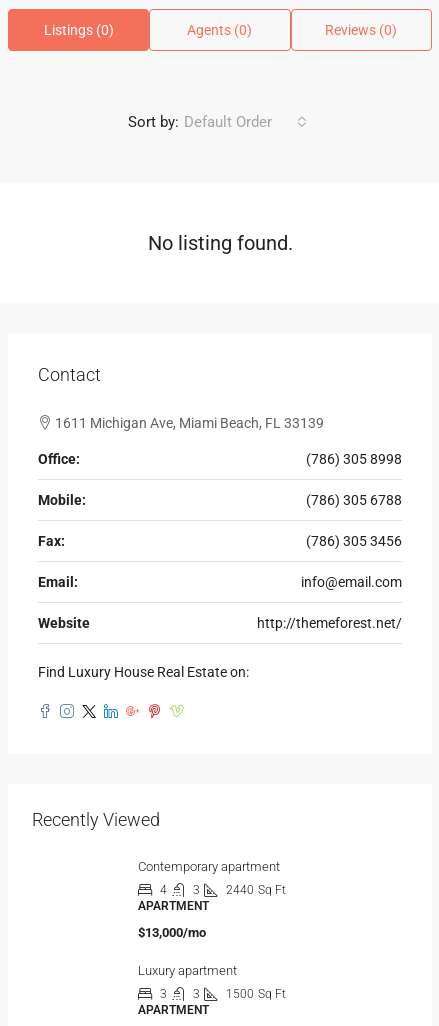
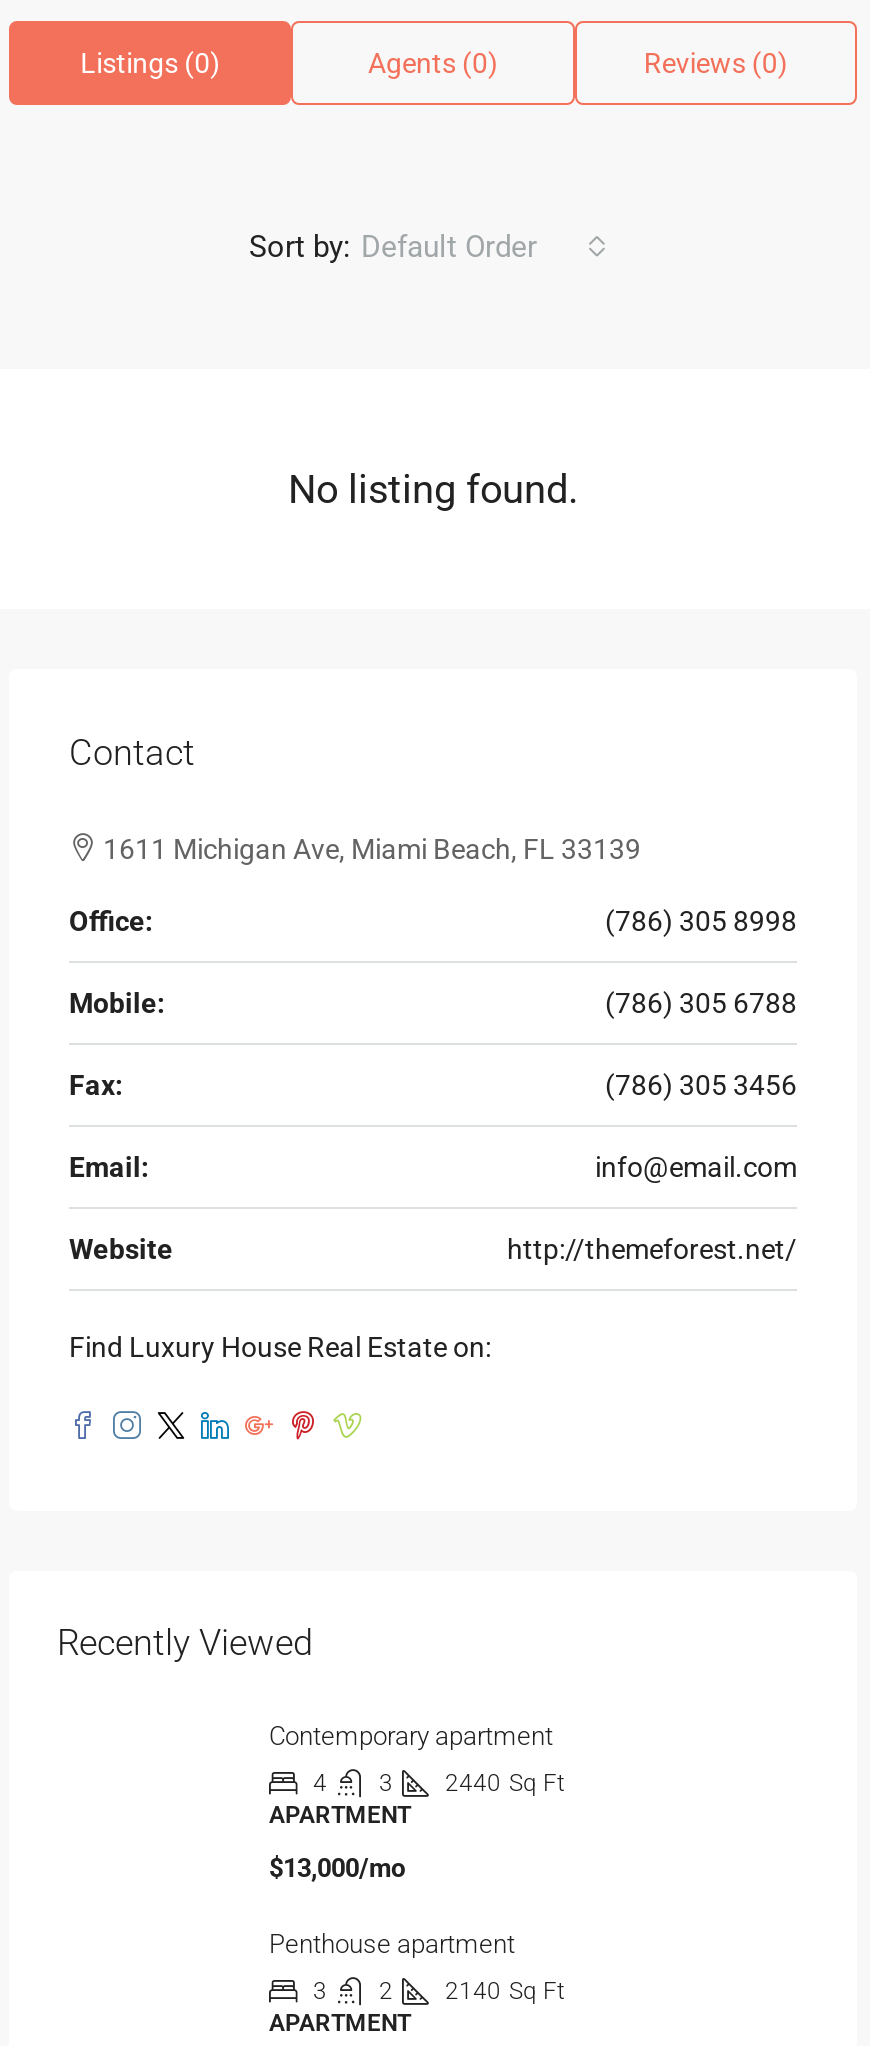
- Luxury apartment
+ Penthouse apartment

- 3
+ 2

- 1500 Sq Ft
+ 2140 Sq Ft
